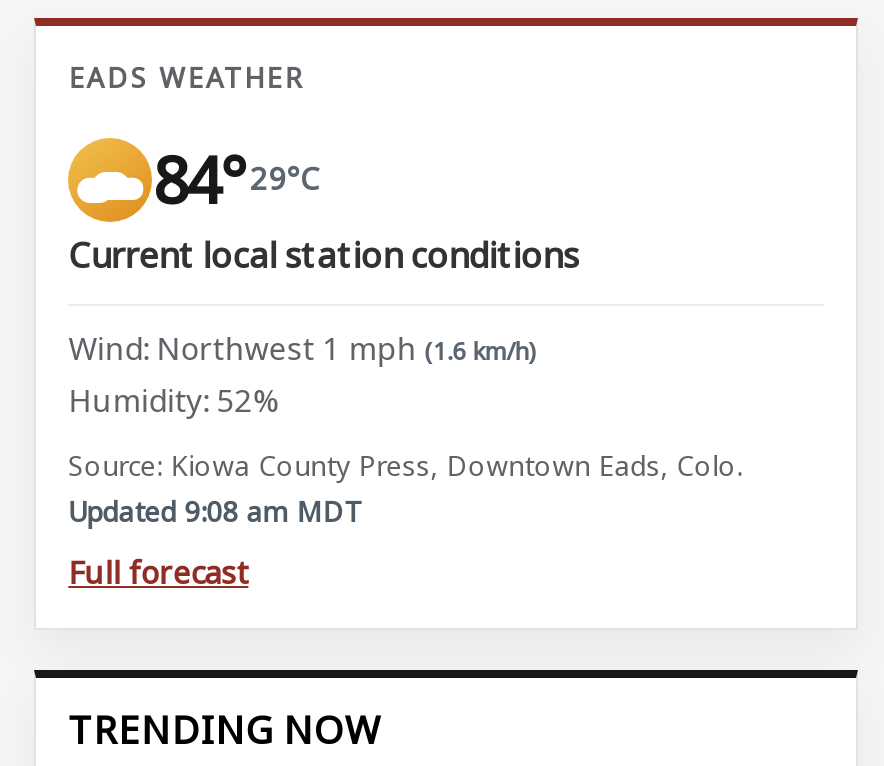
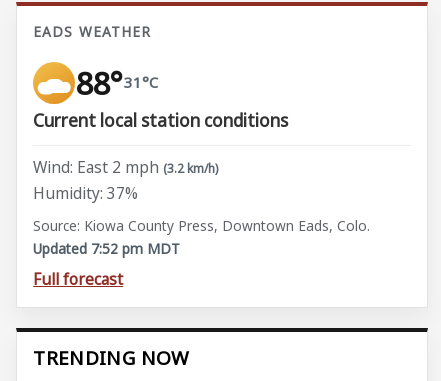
- 84° 29°C
+ 88° 31°C

- Wind: Northwest 1 mph (1.6 km/h)
+ Wind: East 2 mph (3.2 km/h)

- Humidity: 52%
+ Humidity: 37%

- Updated 9:08 am MDT
+ Updated 7:52 pm MDT
